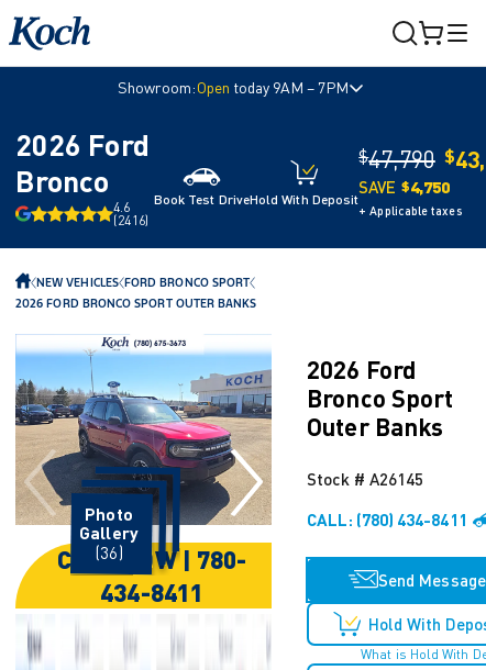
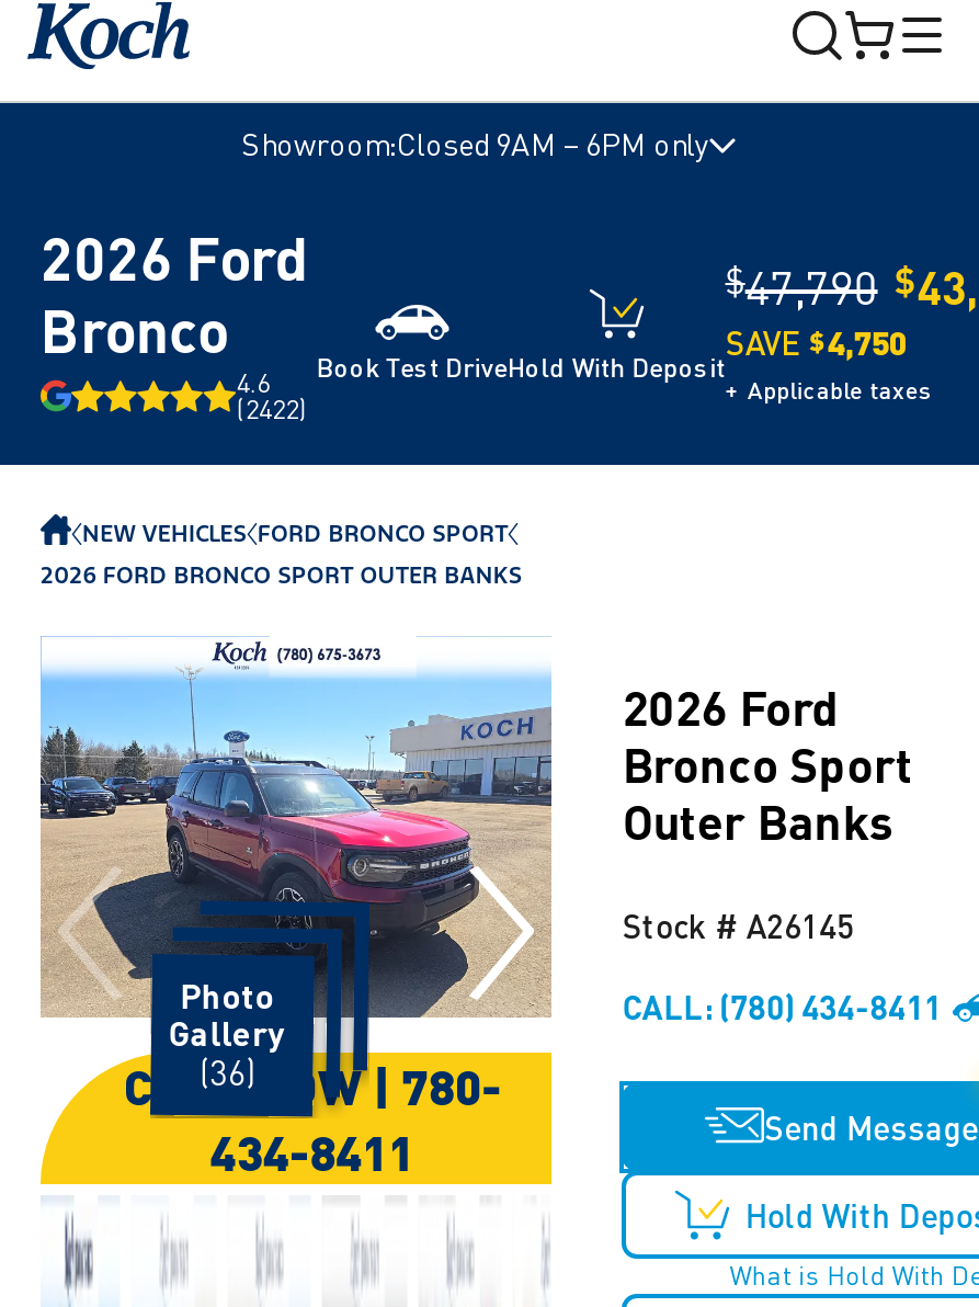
- Showroom:Open today 9AM – 7PM
+ Showroom:Closed 9AM – 6PM only

- (2416)
+ (2422)
